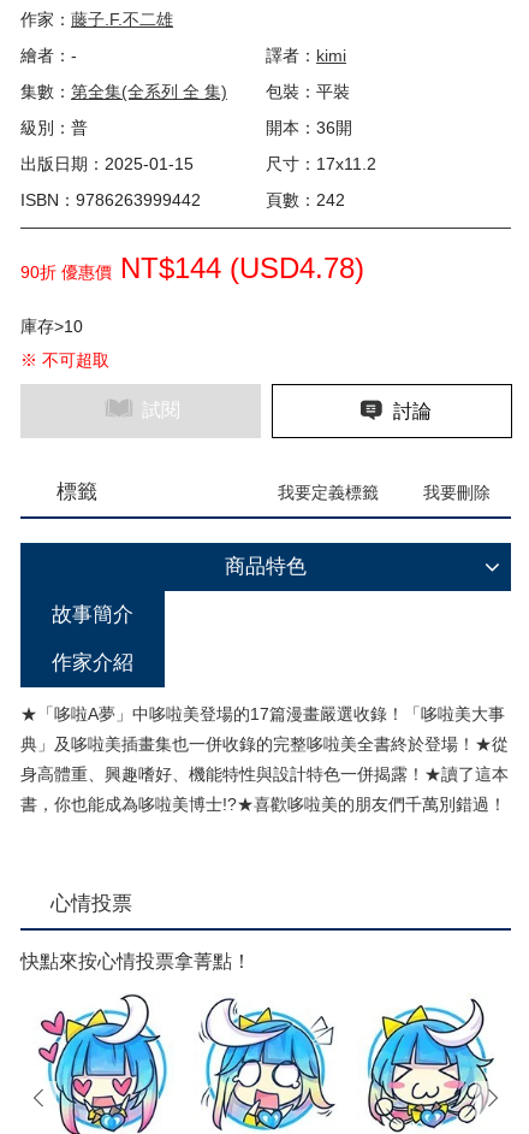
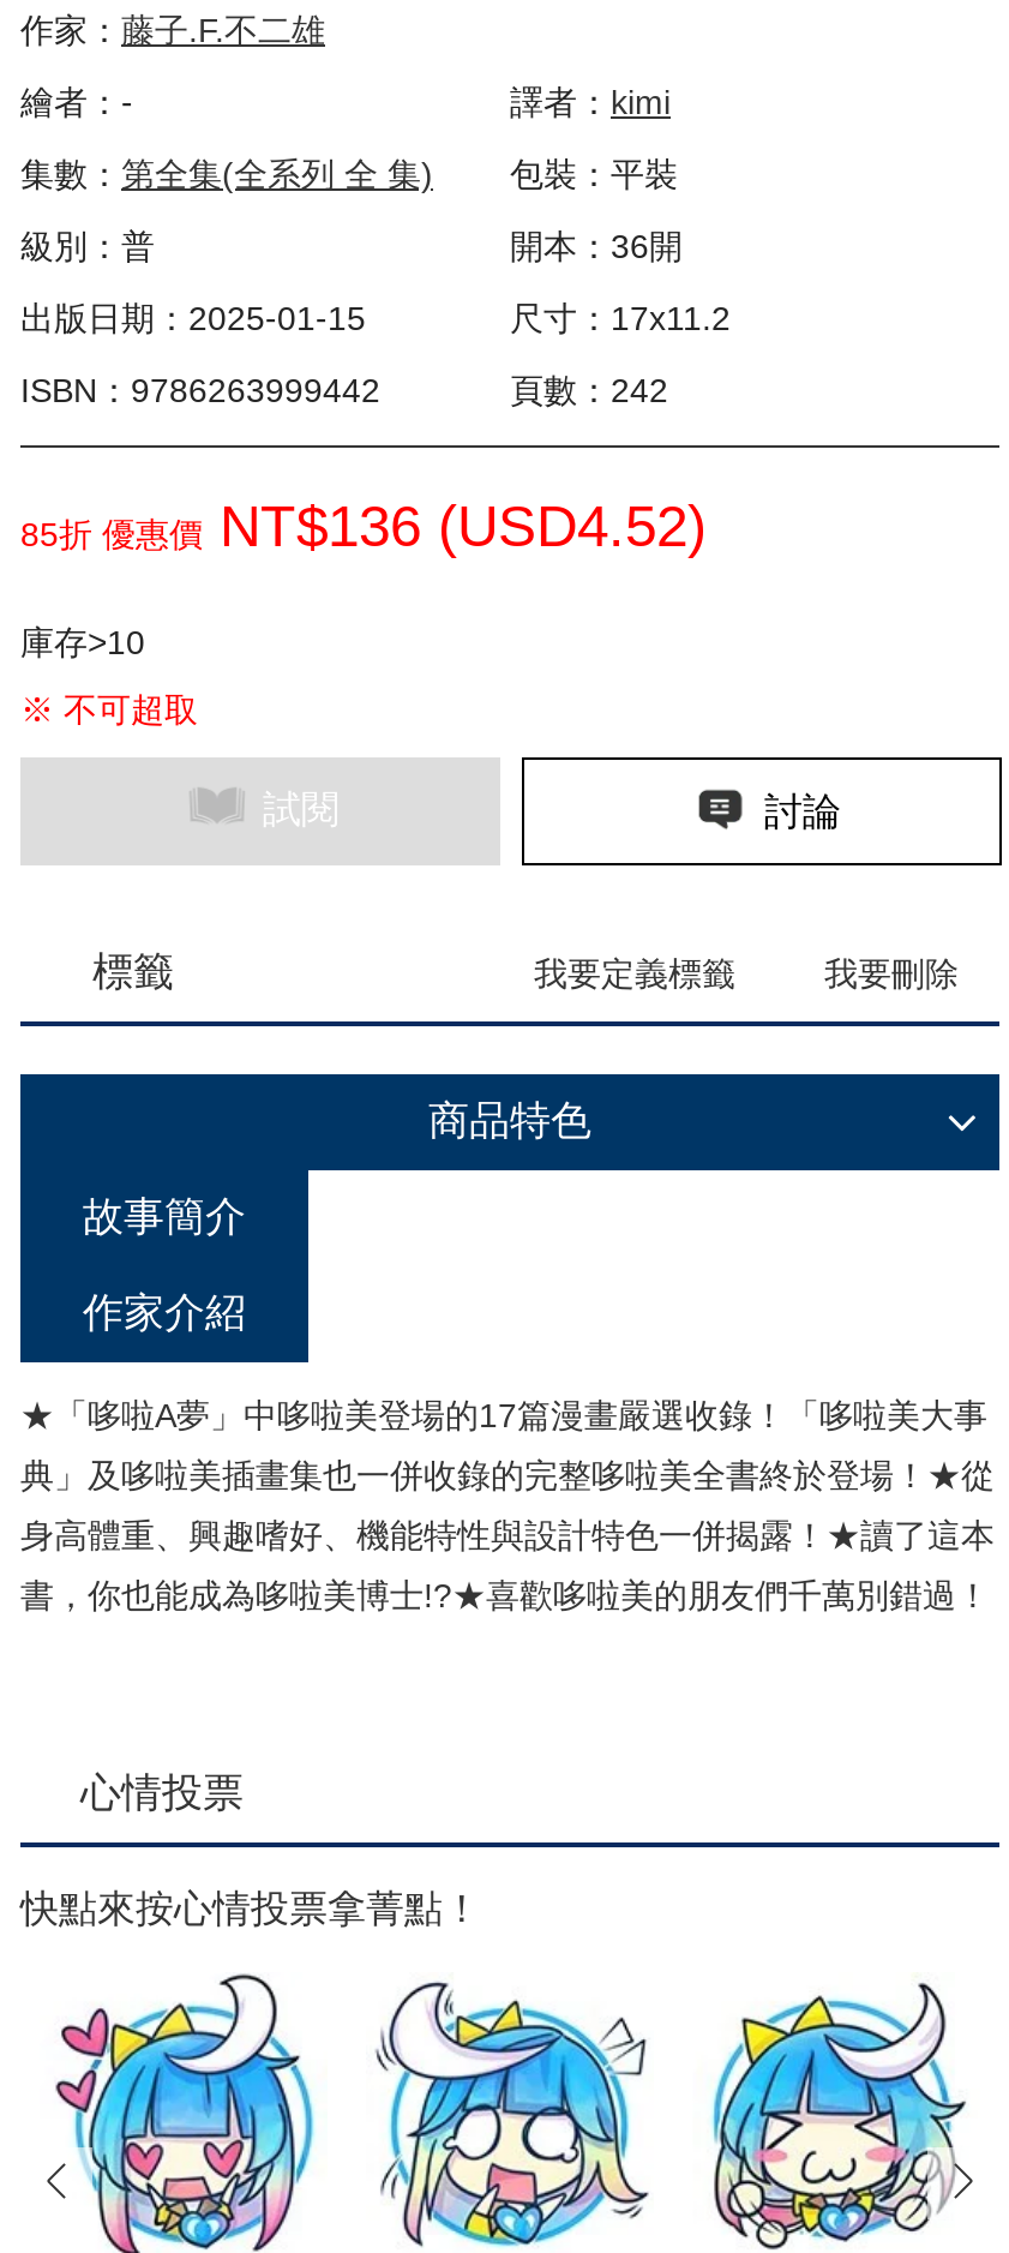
- 90折 優惠價NT$144 (USD4.78)
+ 85折 優惠價NT$136 (USD4.52)
